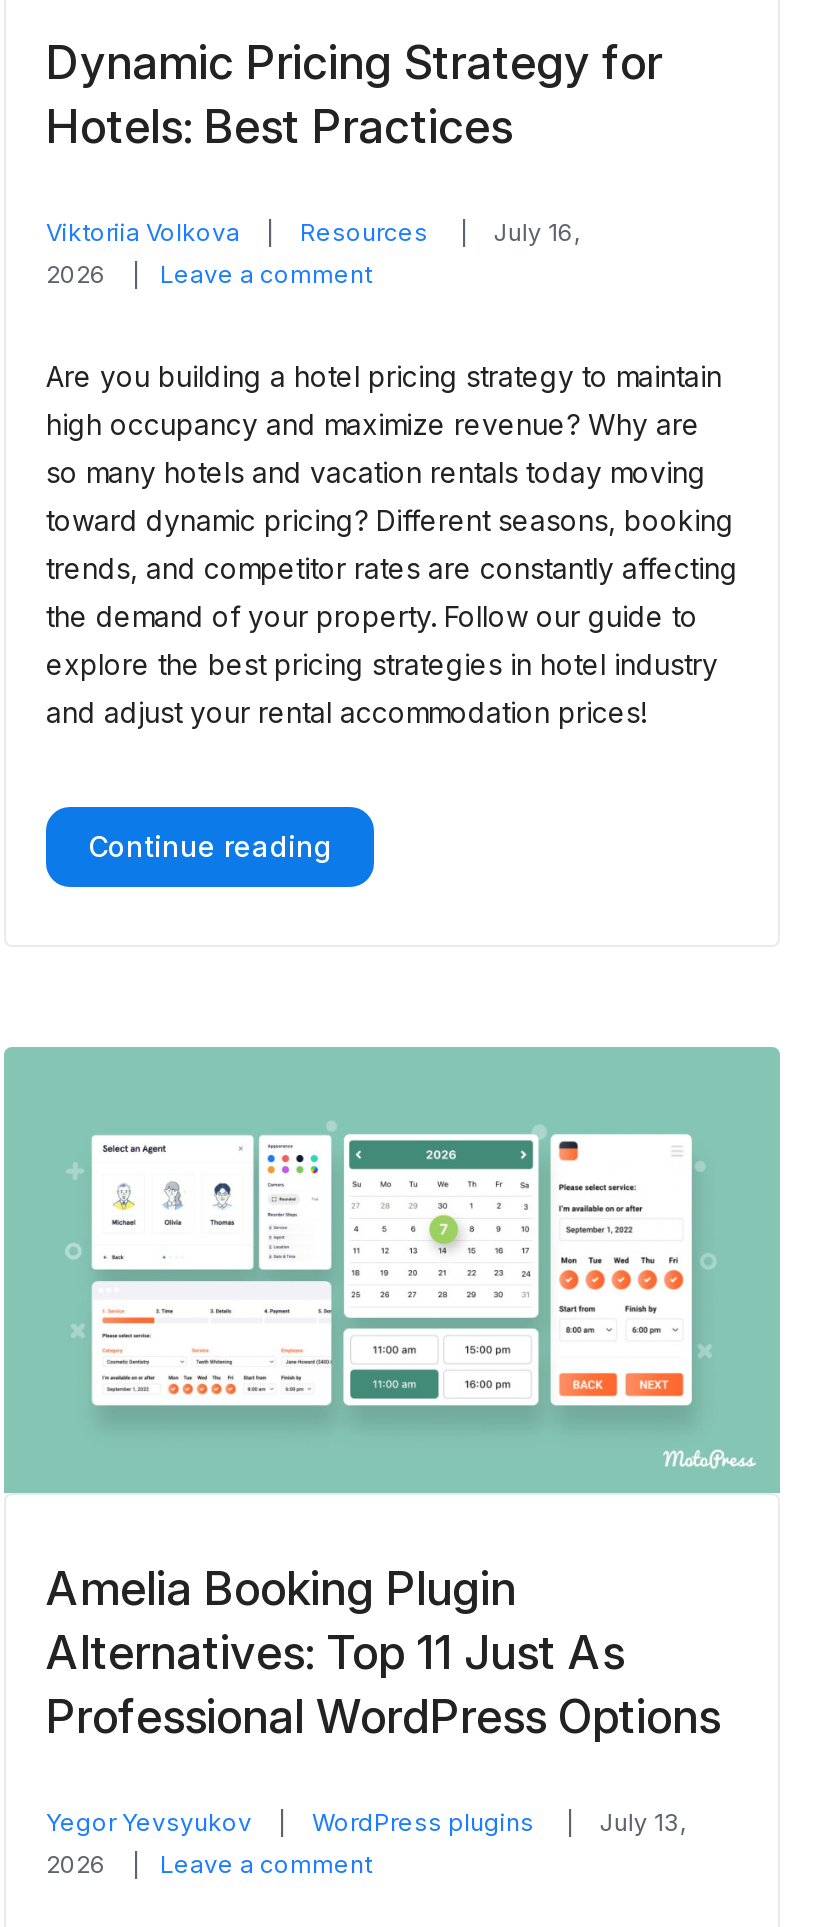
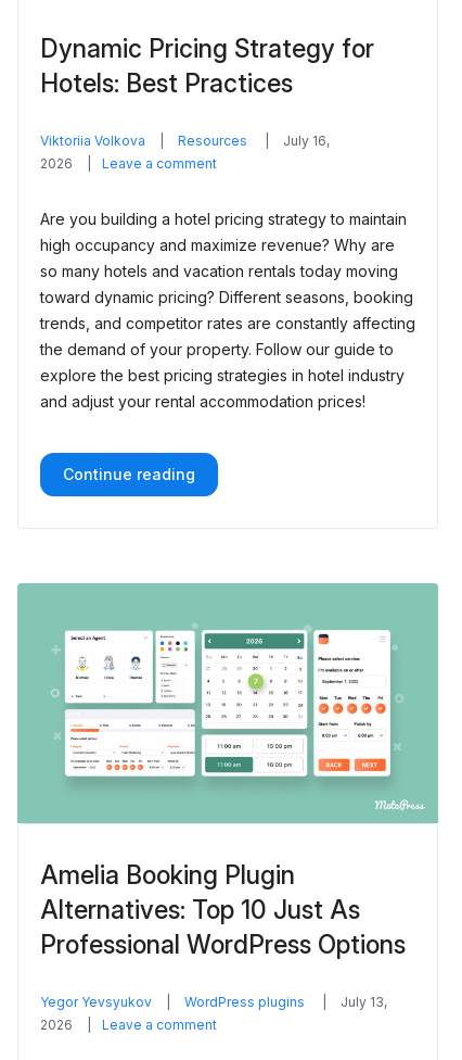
- Alternatives: Top 11 Just As
+ Alternatives: Top 10 Just As
